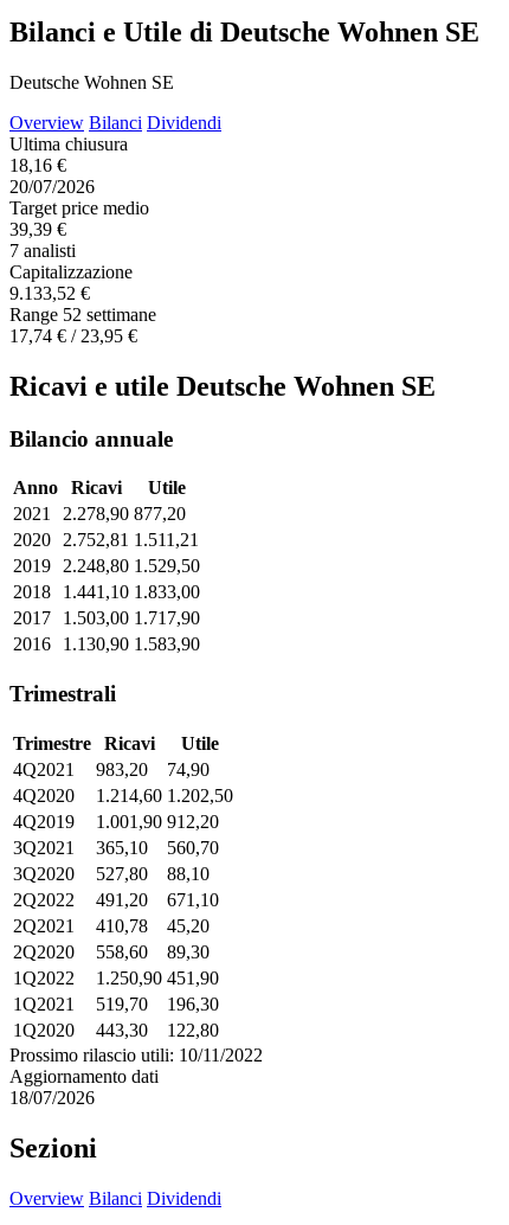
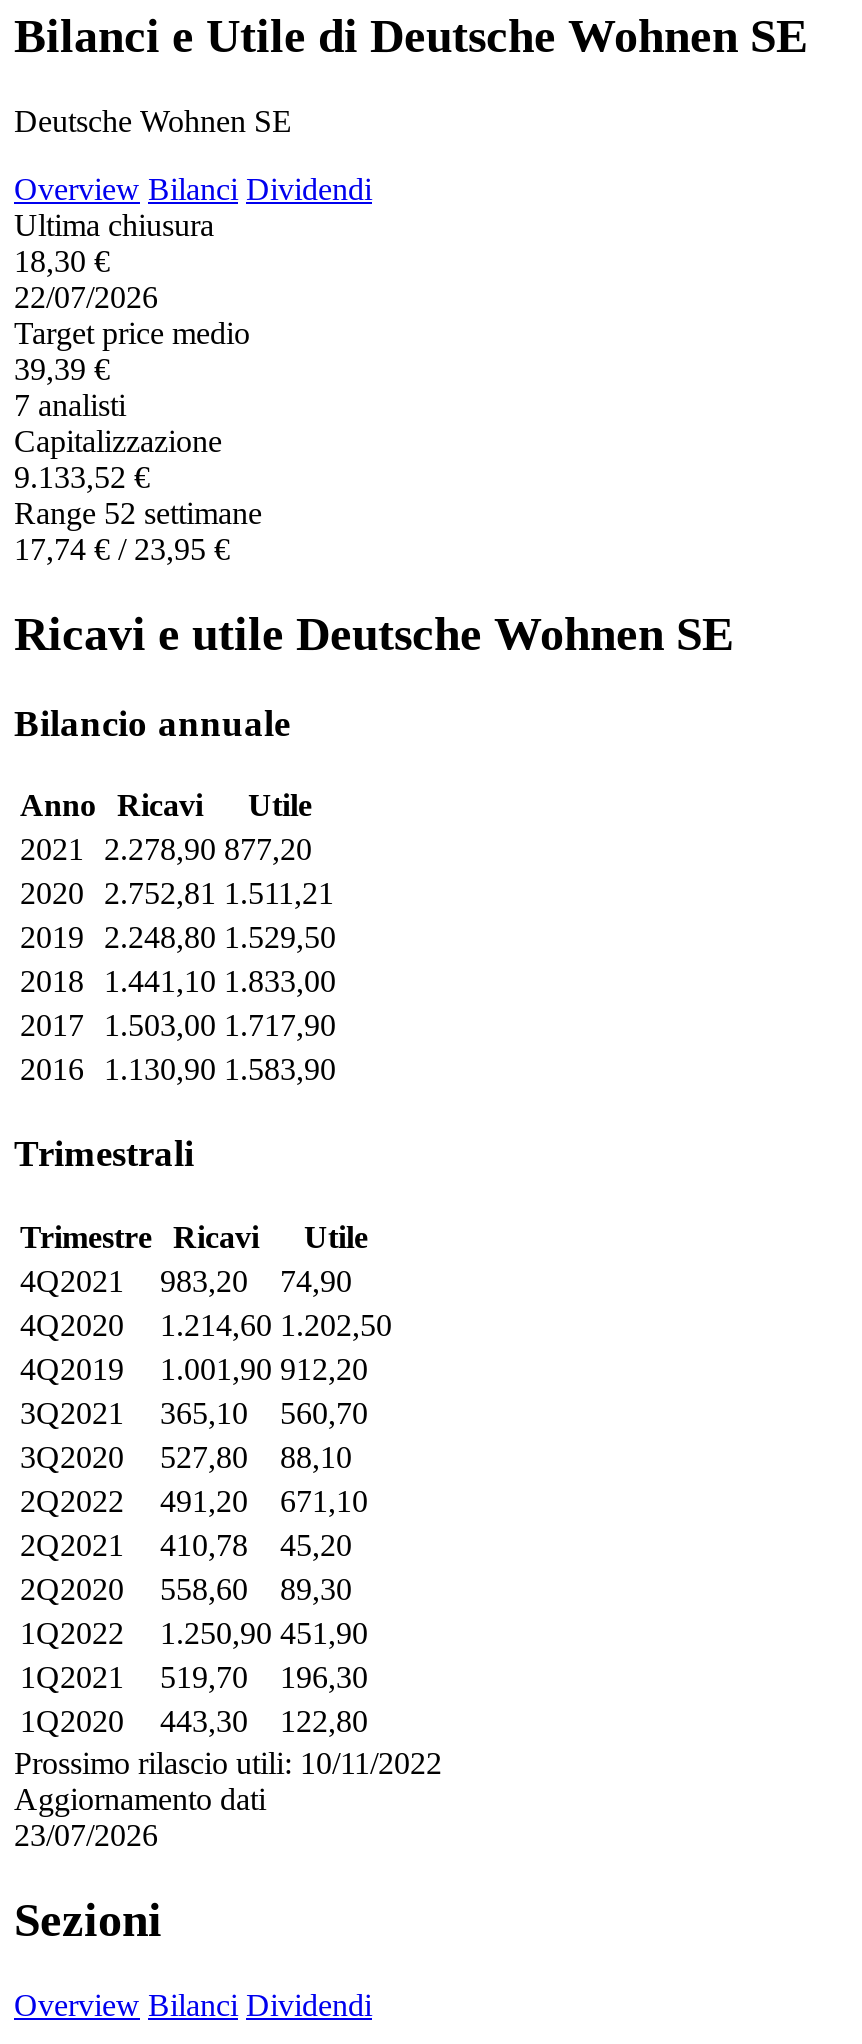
- 18,16 €
+ 18,30 €

- 20/07/2026
+ 22/07/2026

- 18/07/2026
+ 23/07/2026
